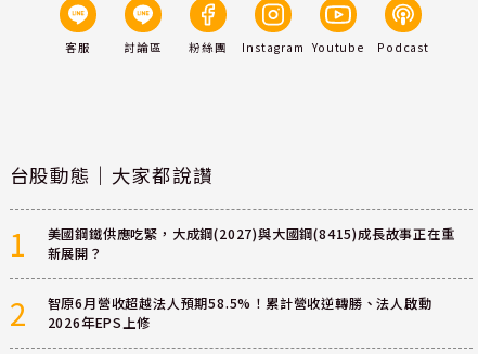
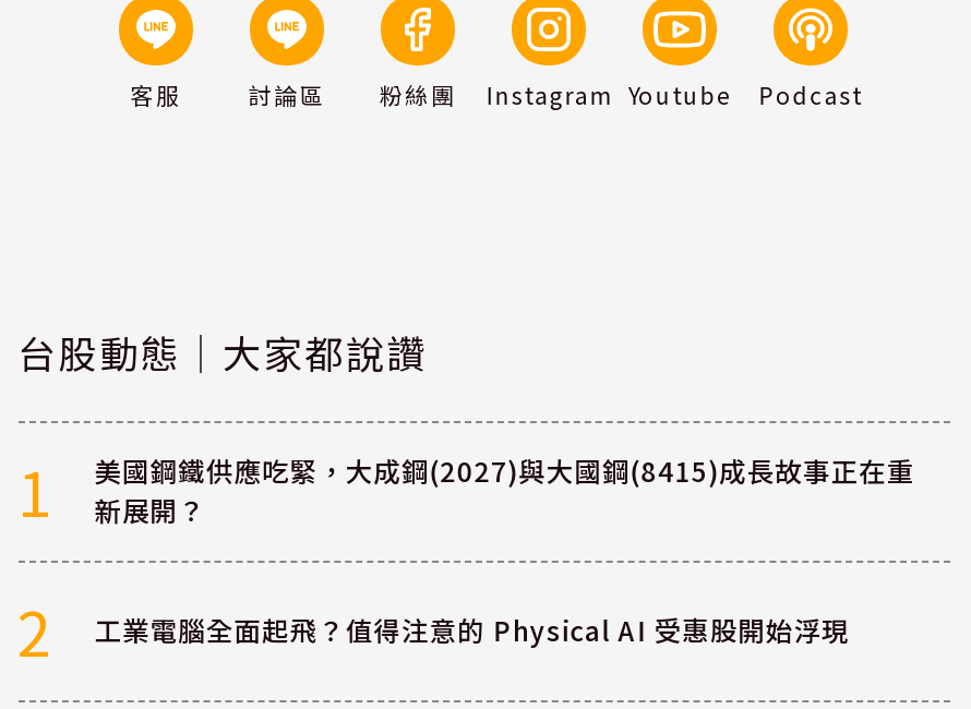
- 智原6月營收超越法人預期58.5%！累計營收逆轉勝、法人啟動
- 2026年EPS上修
+ 工業電腦全面起飛？值得注意的 Physical AI 受惠股開始浮現
